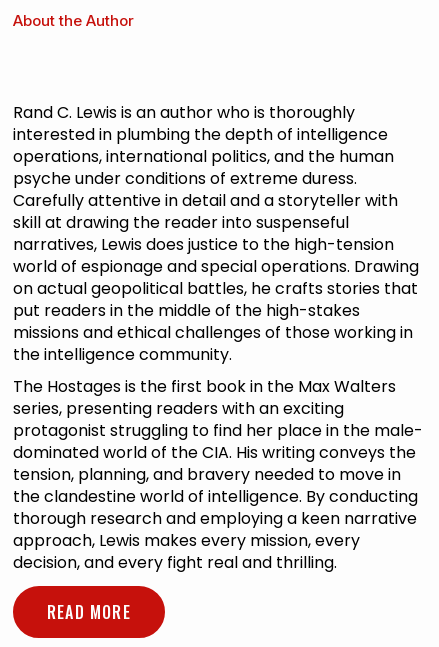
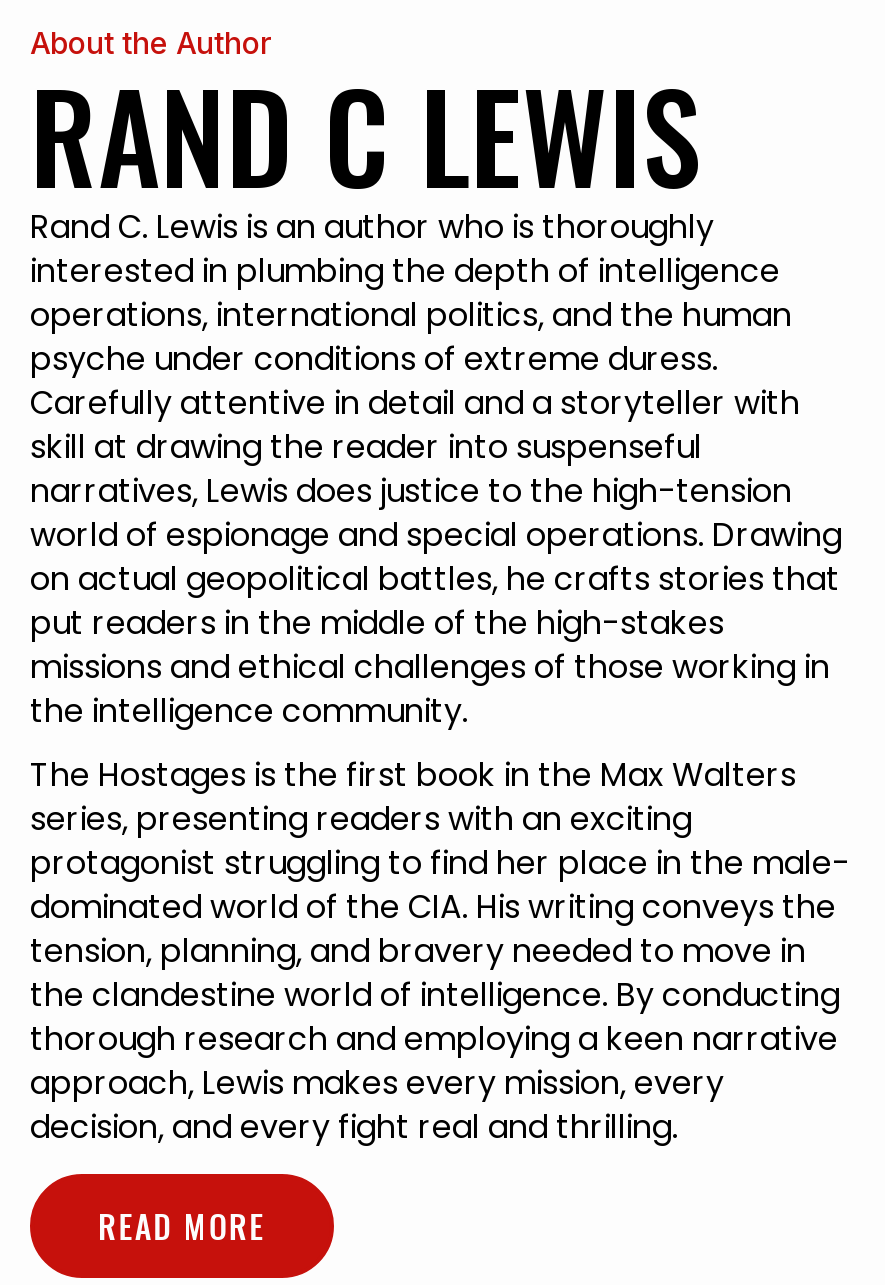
+ RAND C LEWIS
